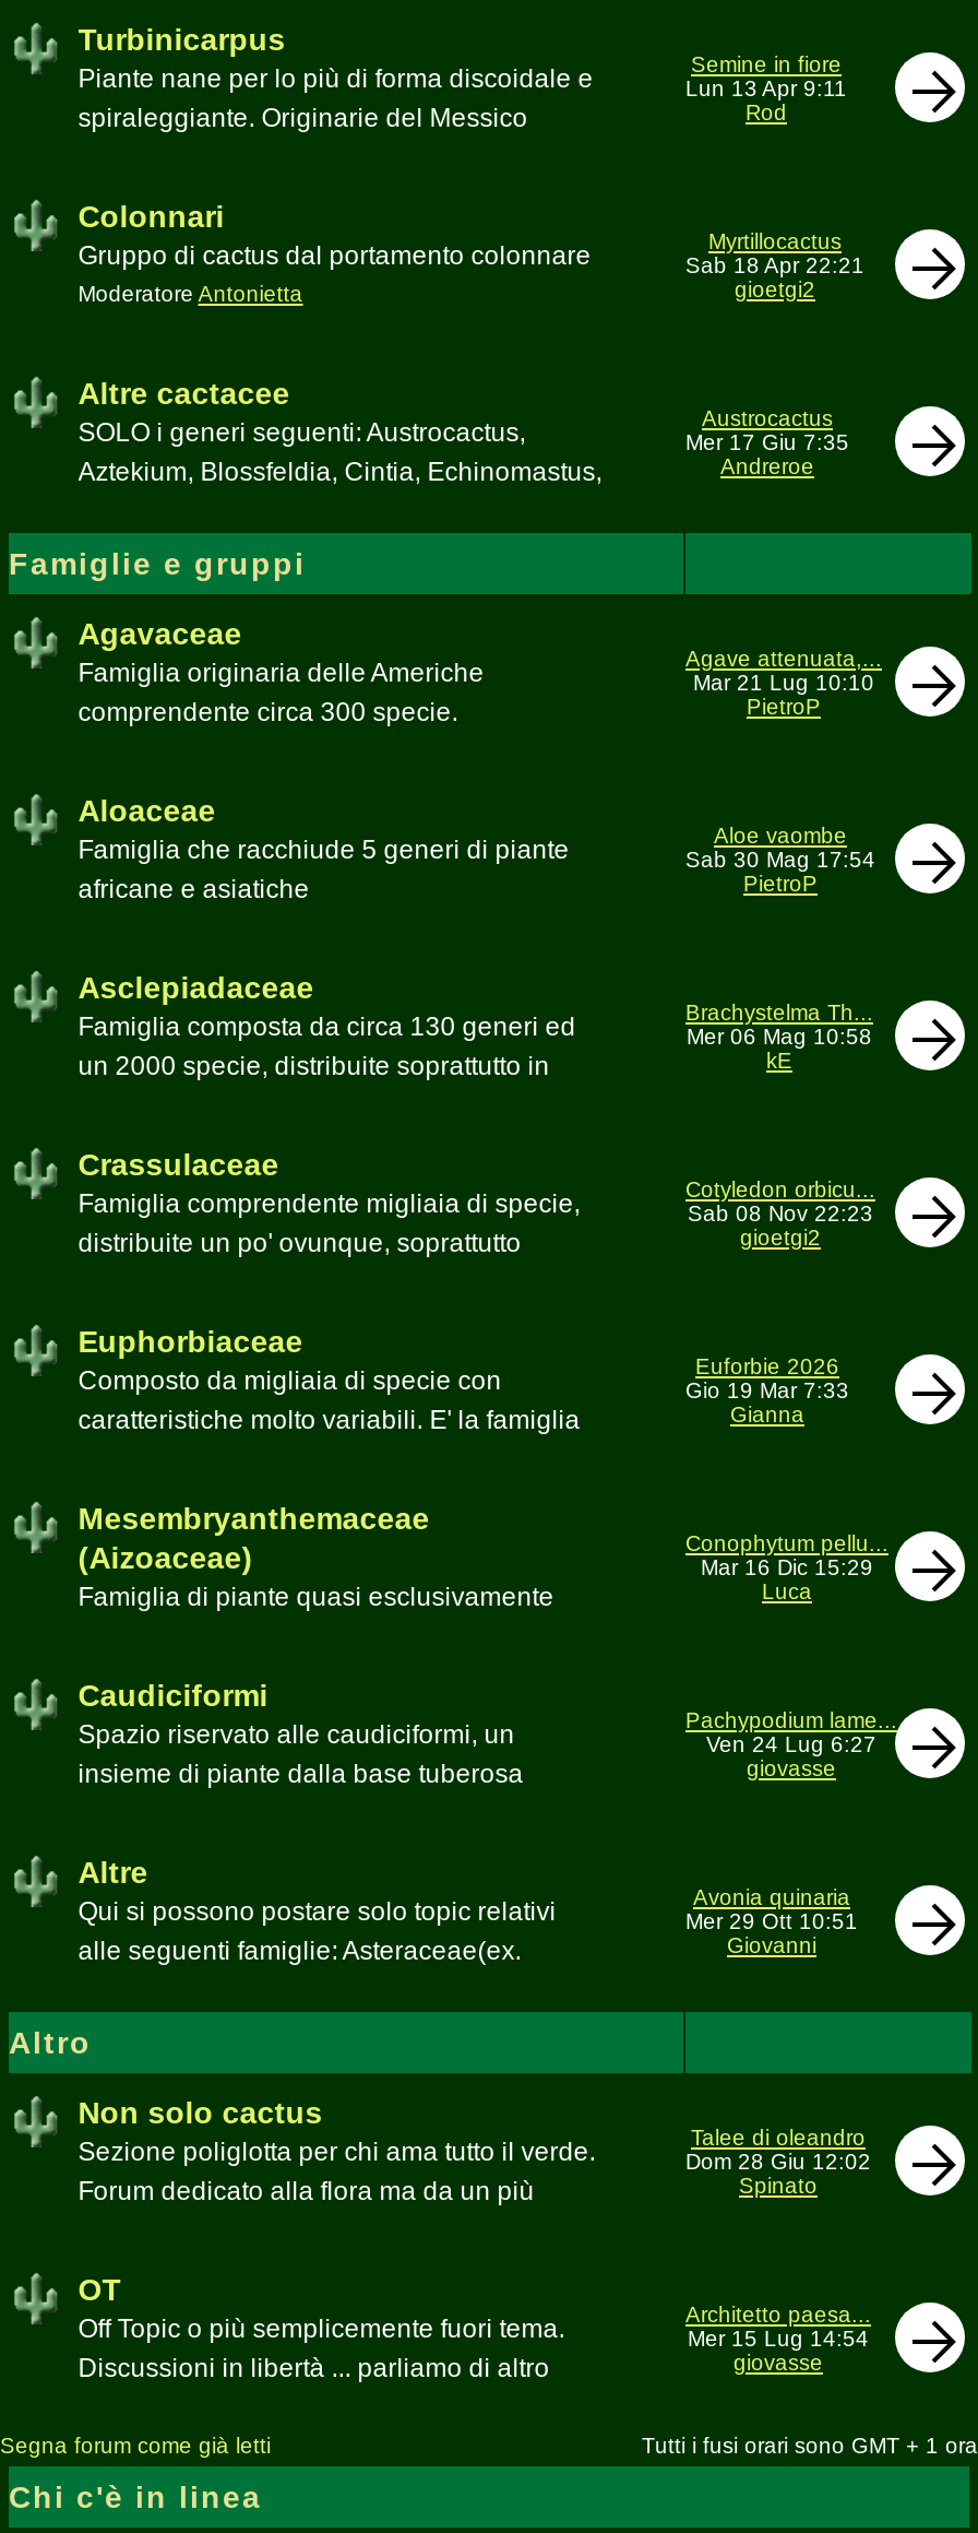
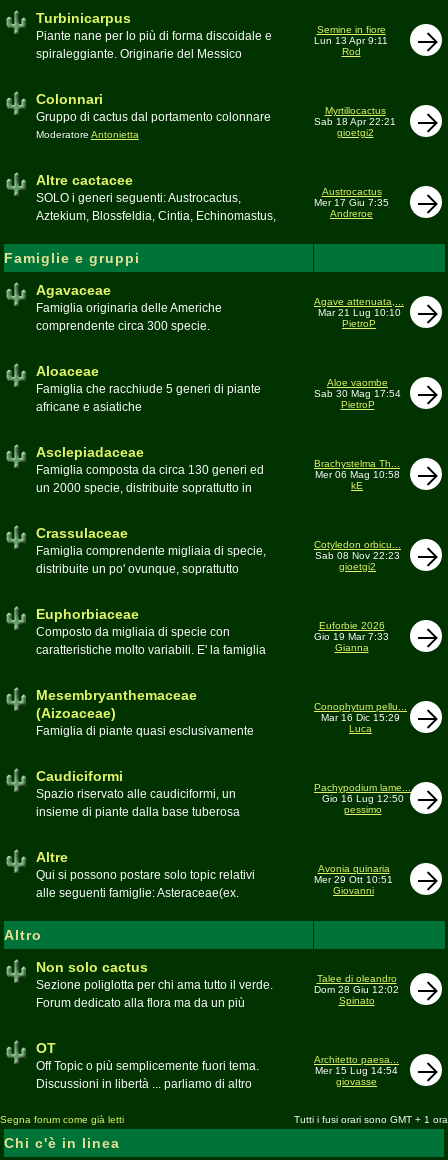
- Ven 24 Lug 6:27
- giovasse
+ Gio 16 Lug 12:50
+ pessimo
